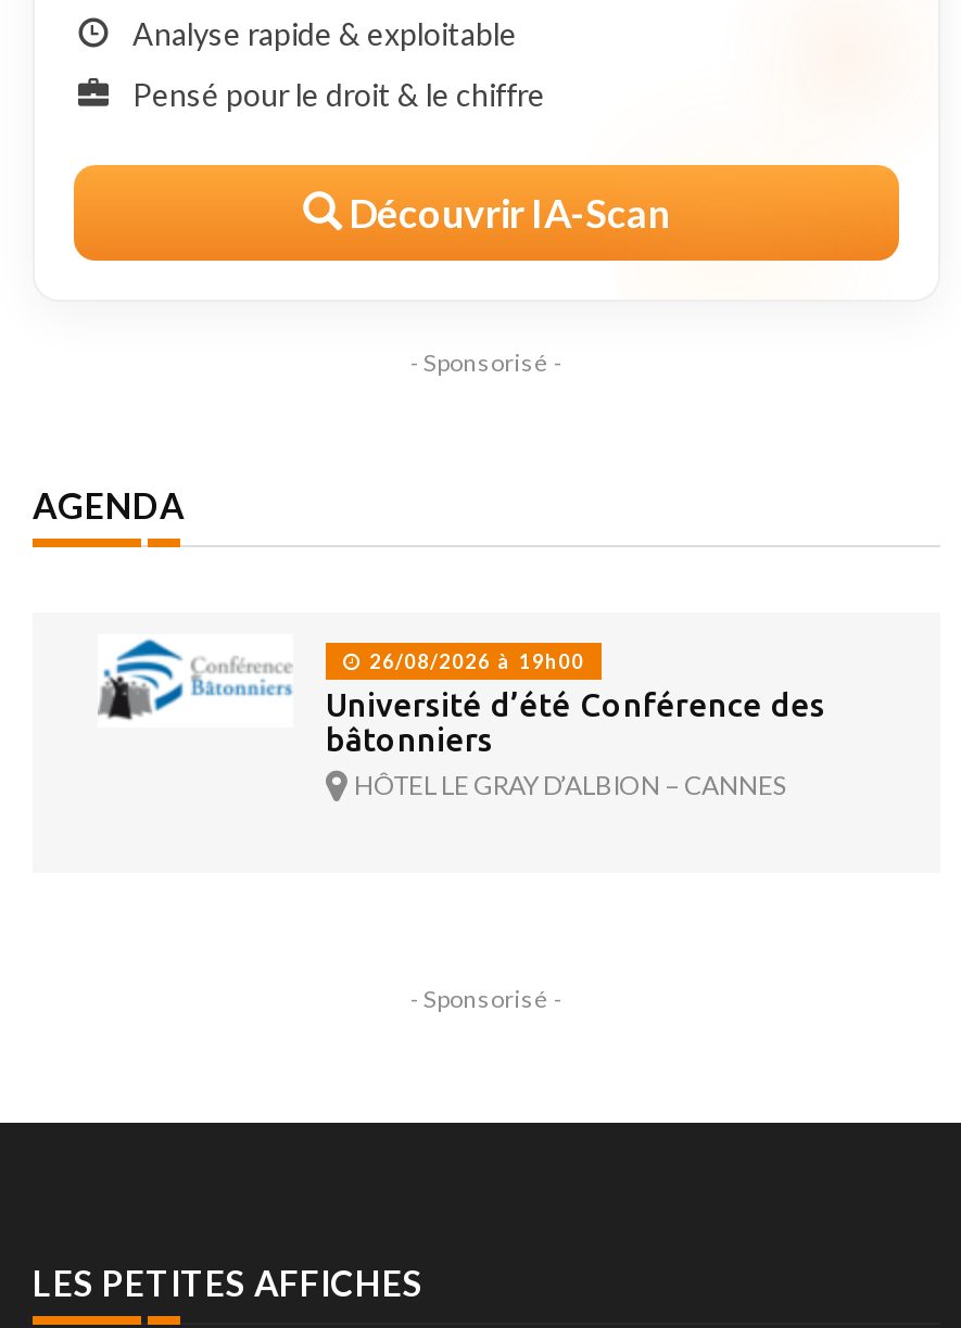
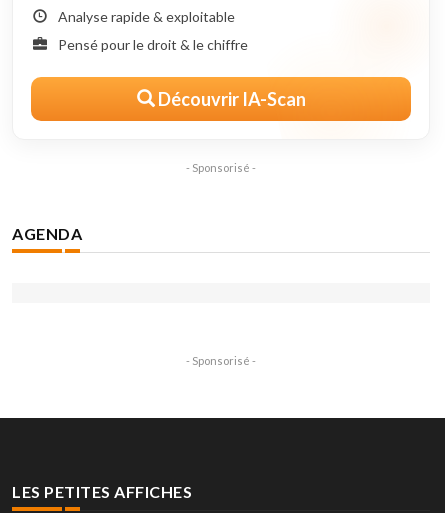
- [image]
- 26/08/2026 à 19h00
- Université d’été Conférence des
- bâtonniers
- HÔTEL LE GRAY D’ALBION – CANNES
